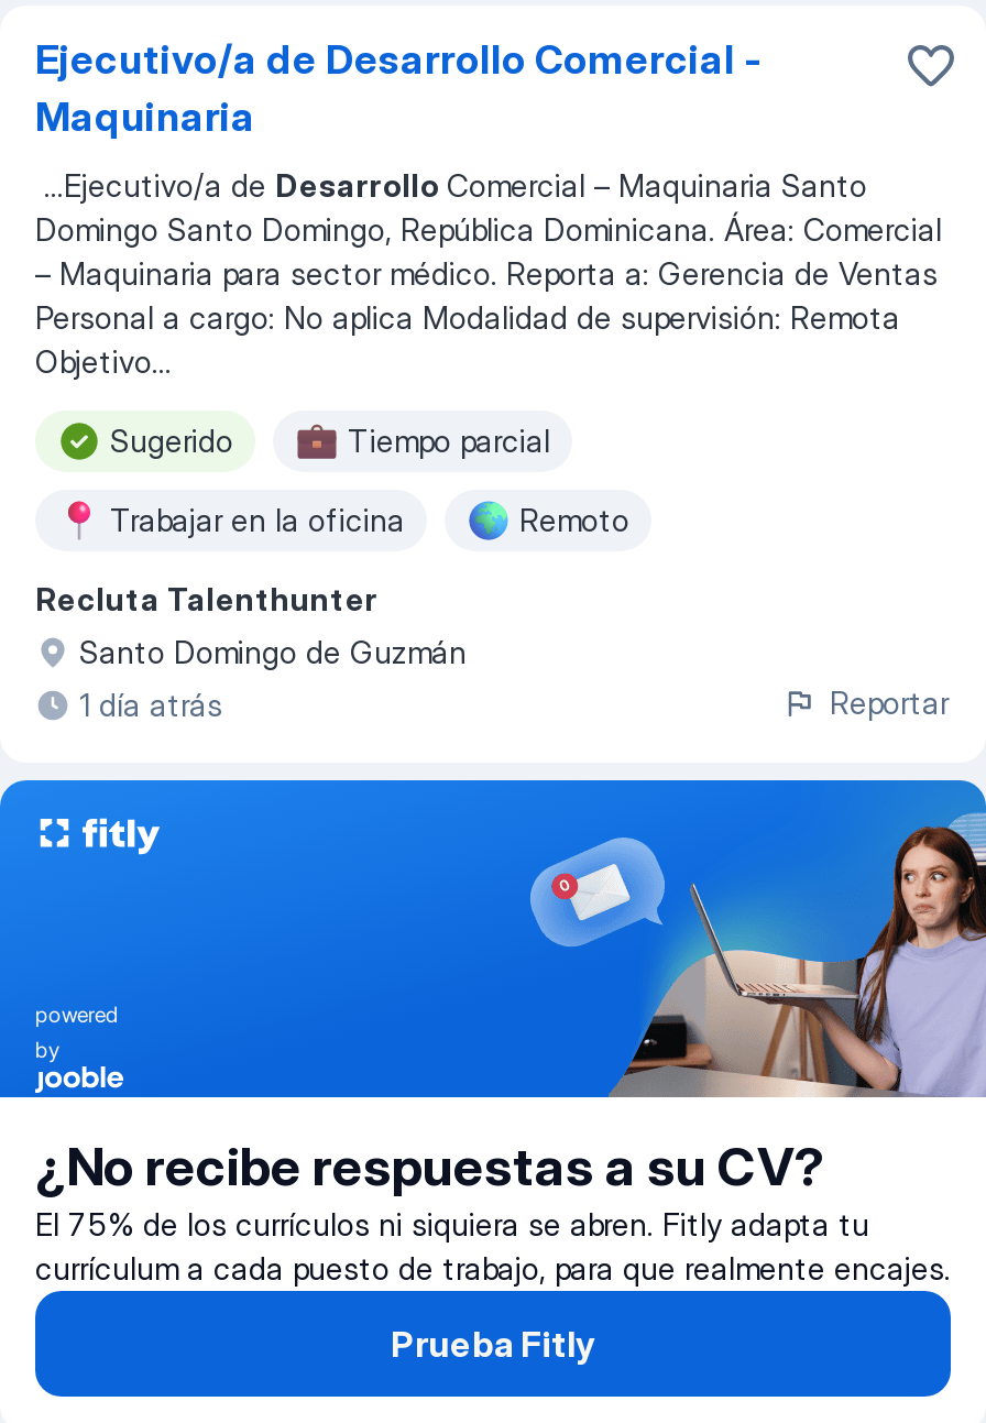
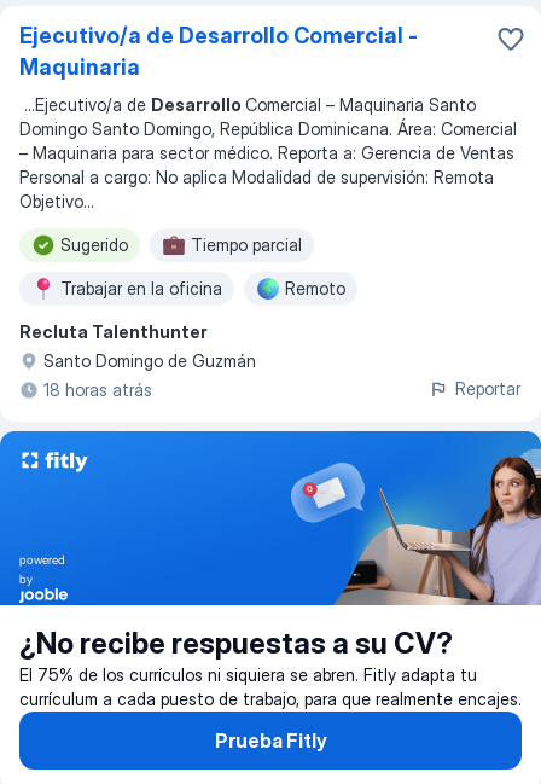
- 1 día atrás
+ 18 horas atrás
